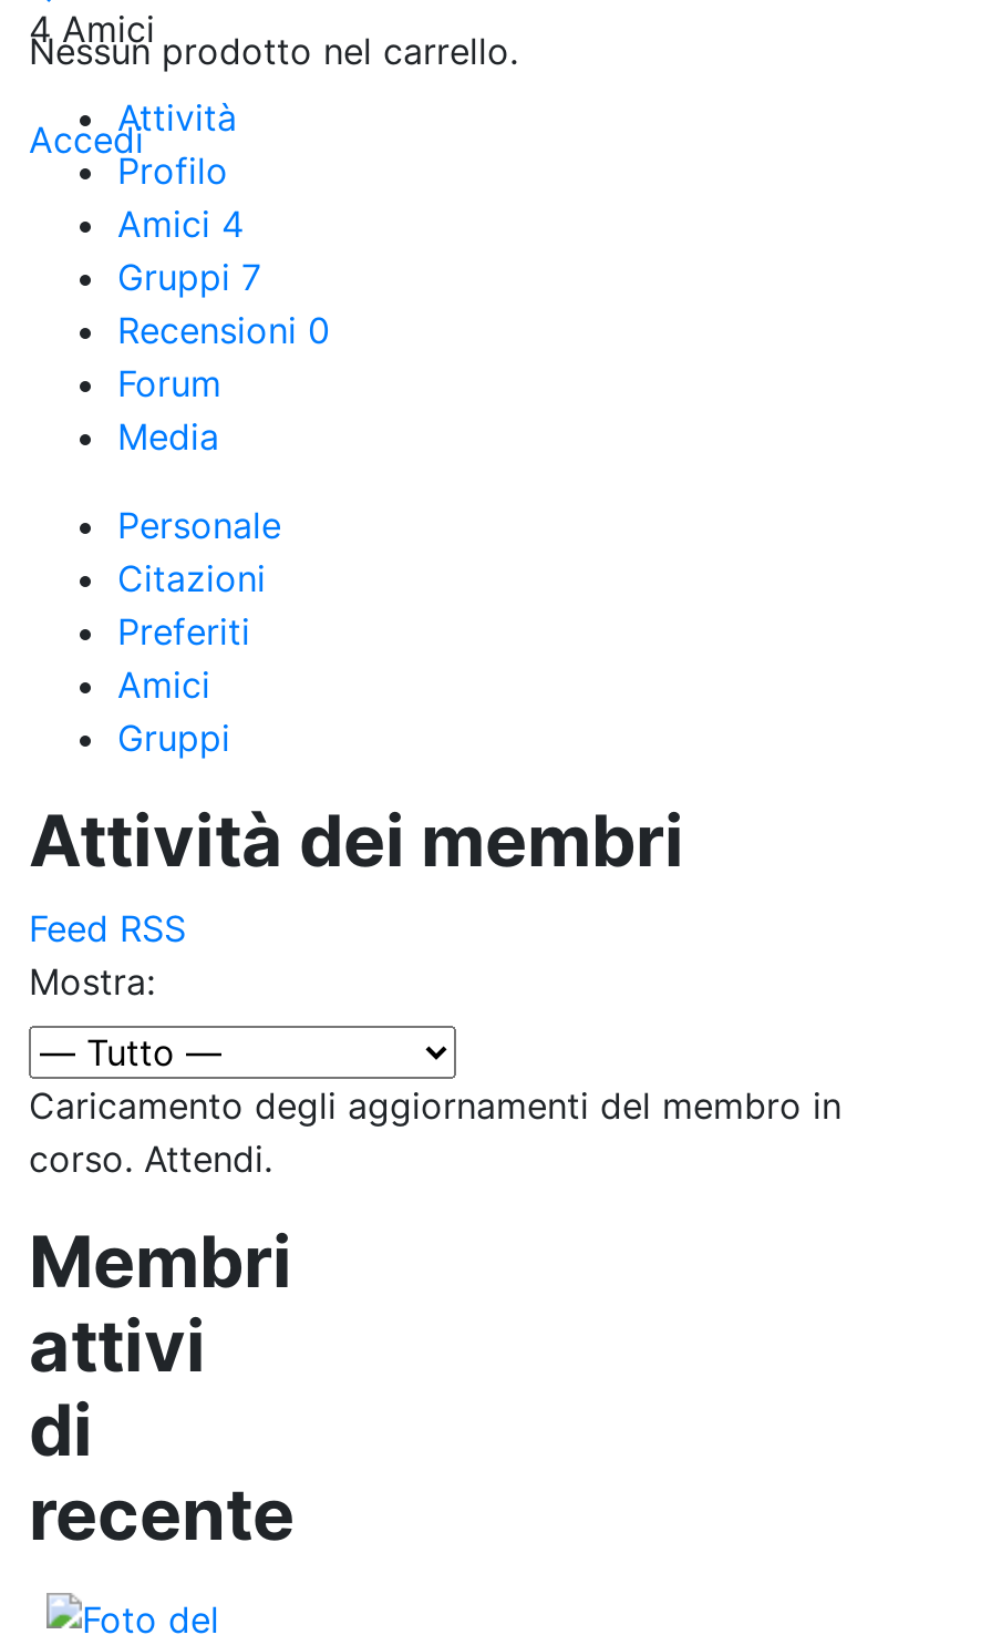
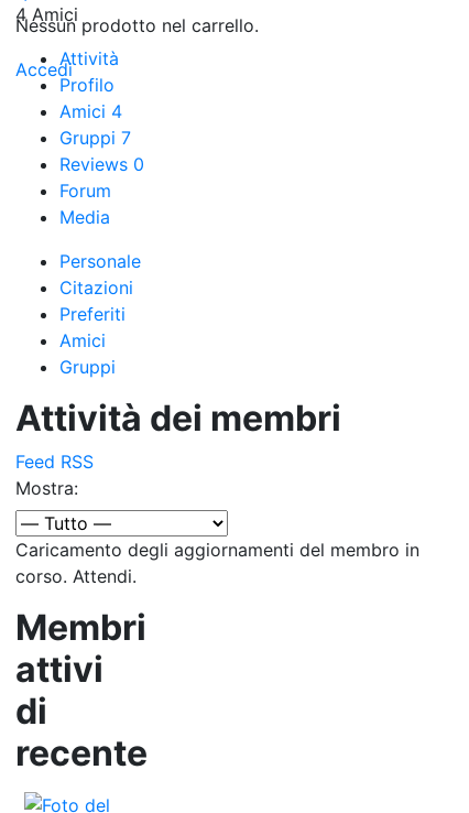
- Recensioni 0
+ Reviews 0
